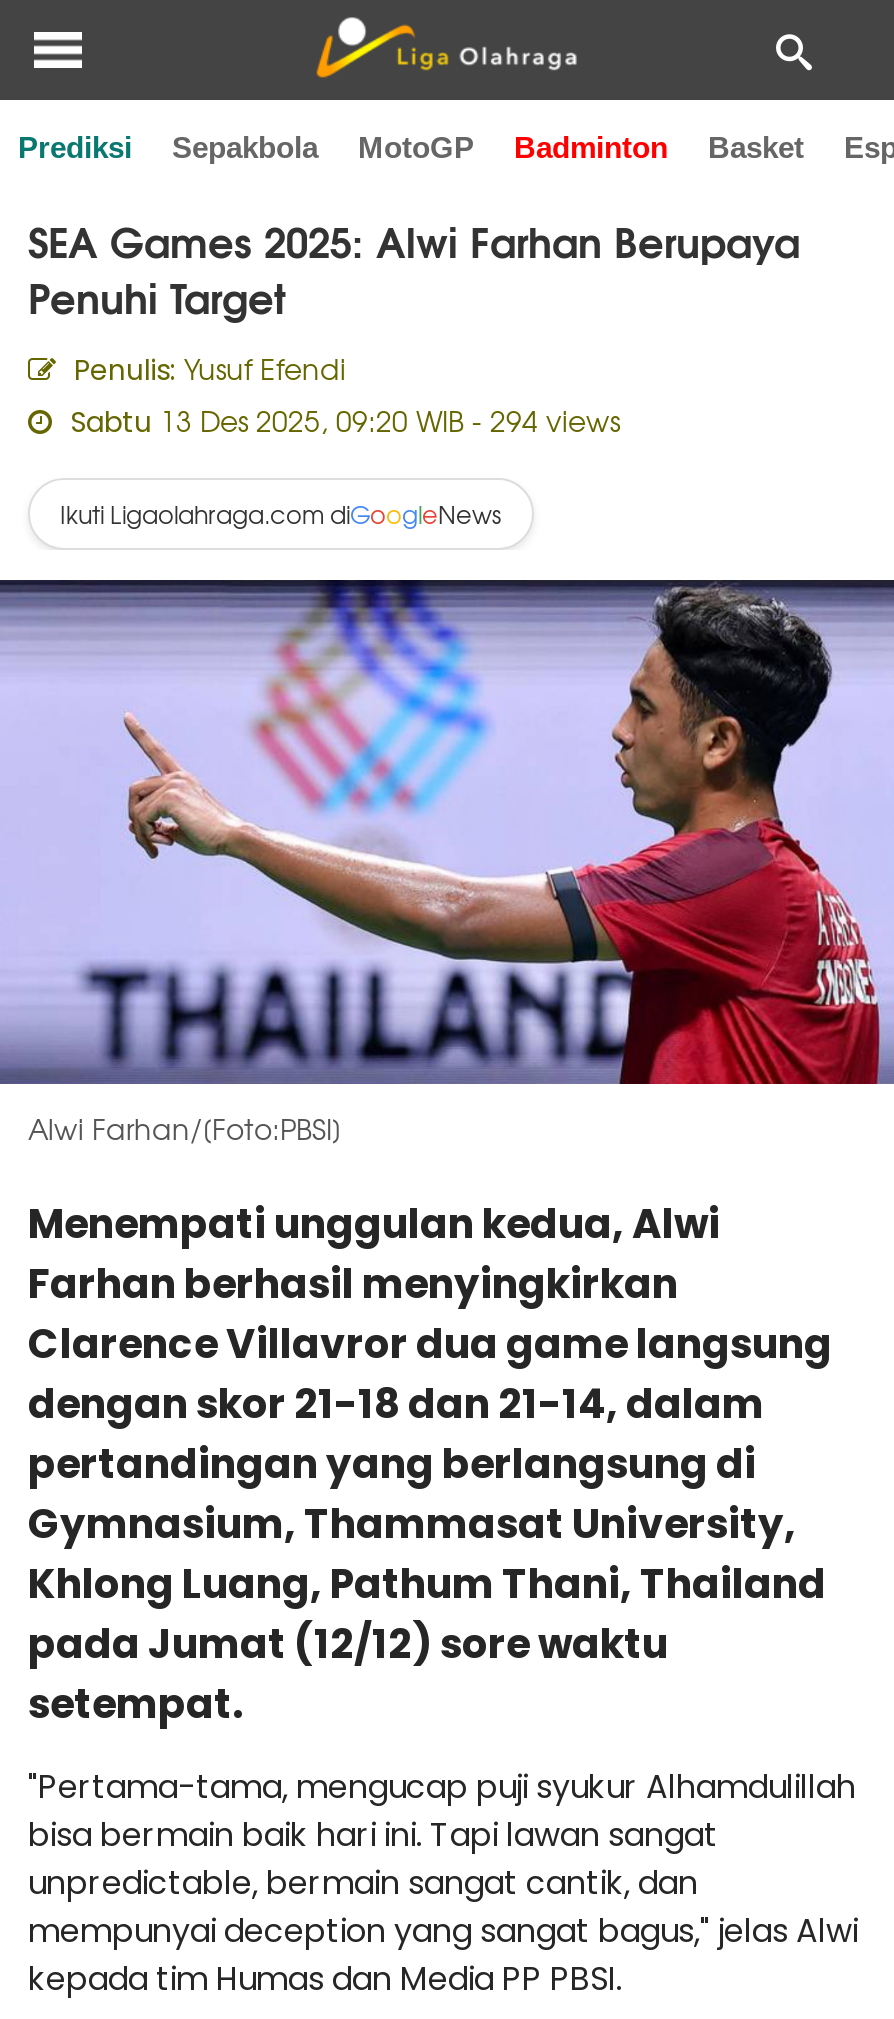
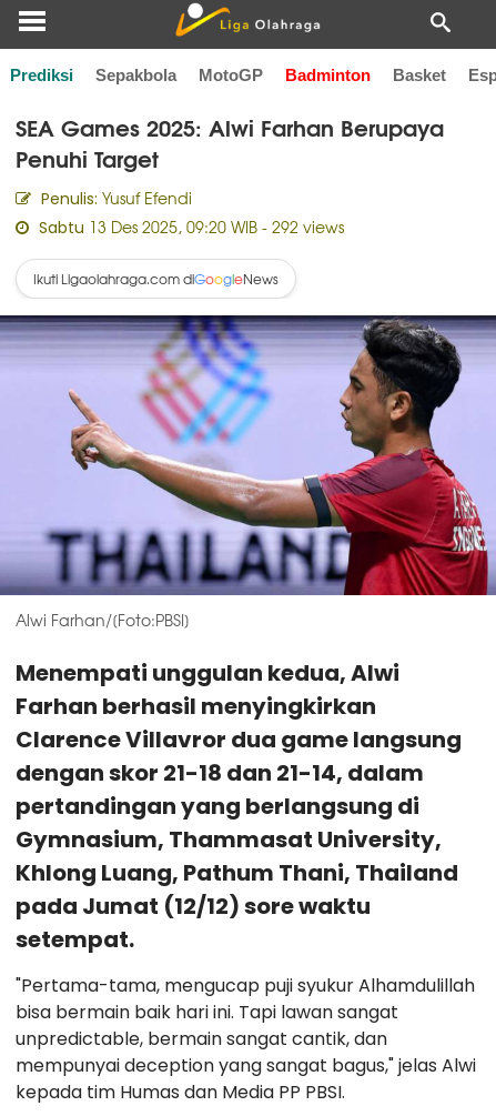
- Sabtu 13 Des 2025, 09:20 WIB - 294 views
+ Sabtu 13 Des 2025, 09:20 WIB - 292 views
